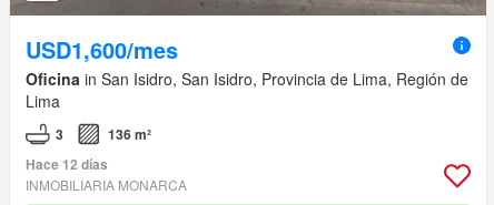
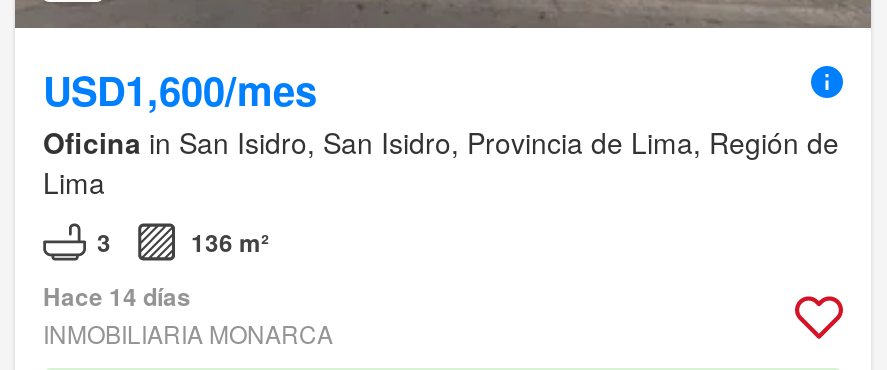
- Hace 12 días
+ Hace 14 días
